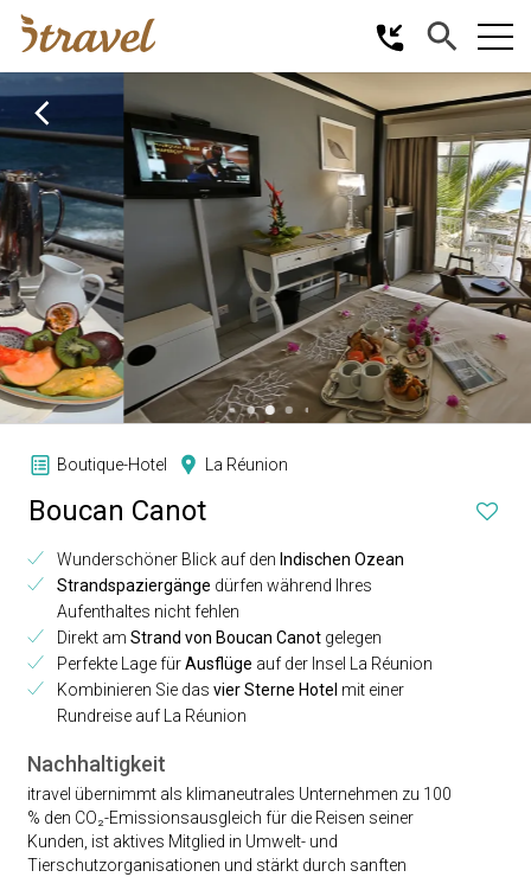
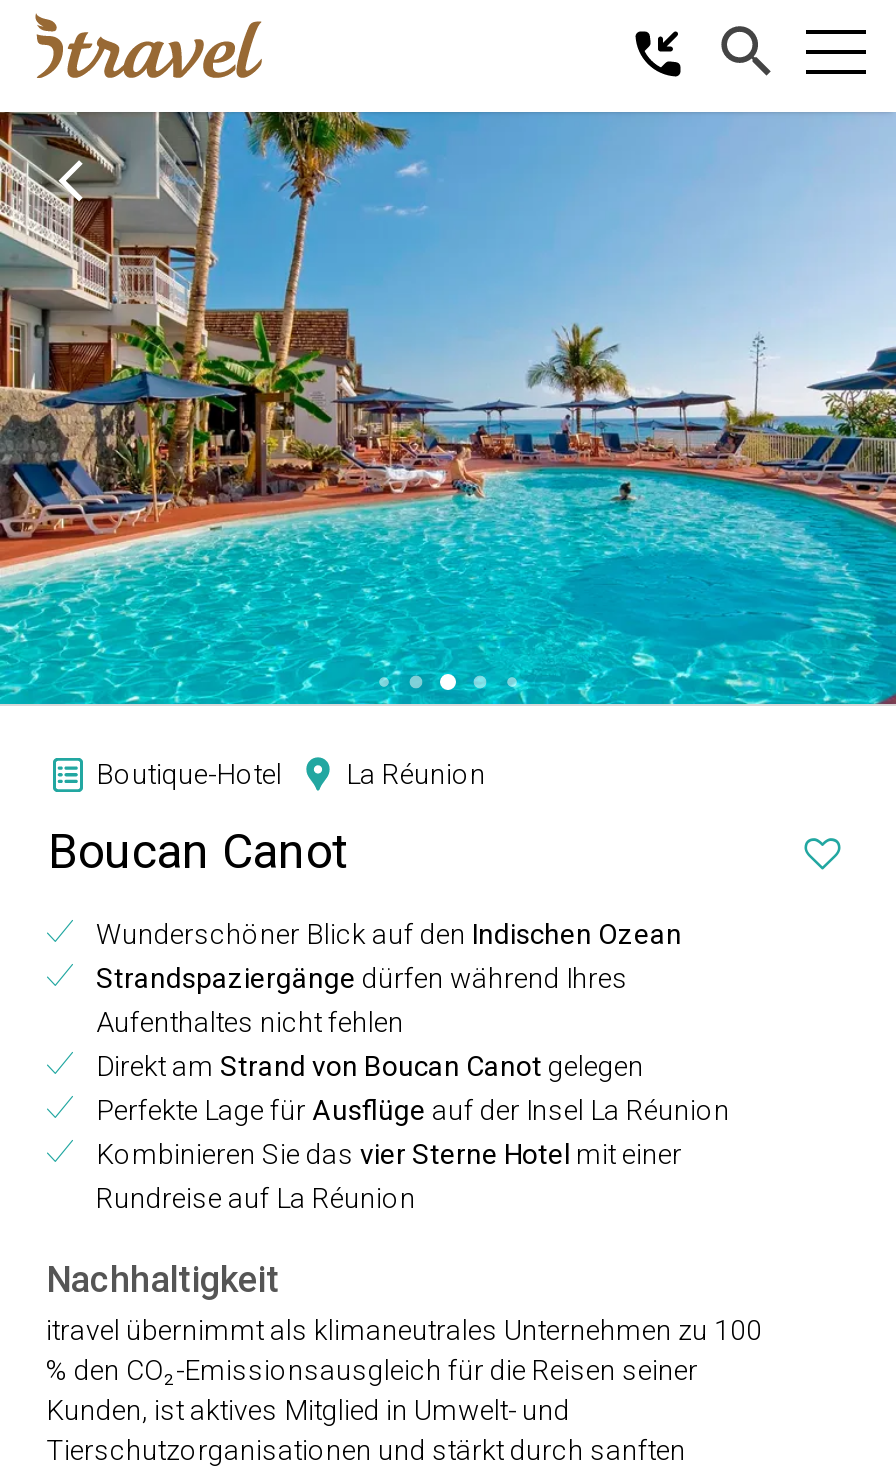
- [image]
+ [image]
